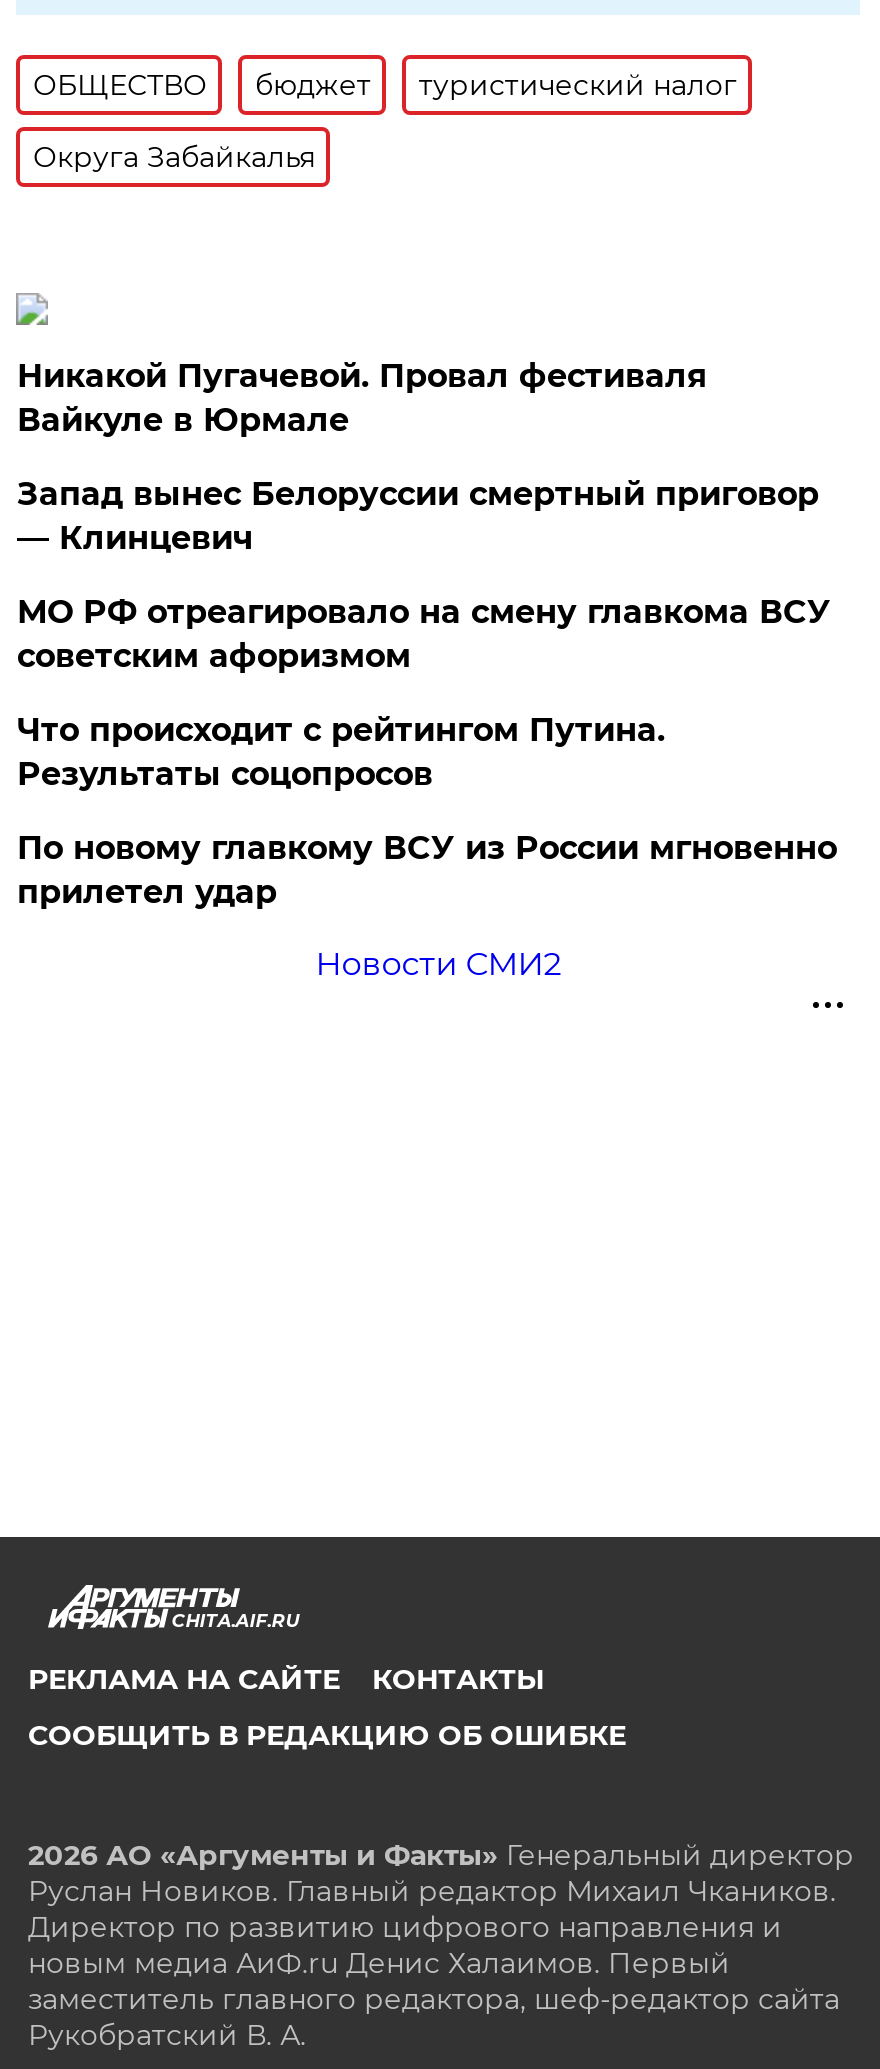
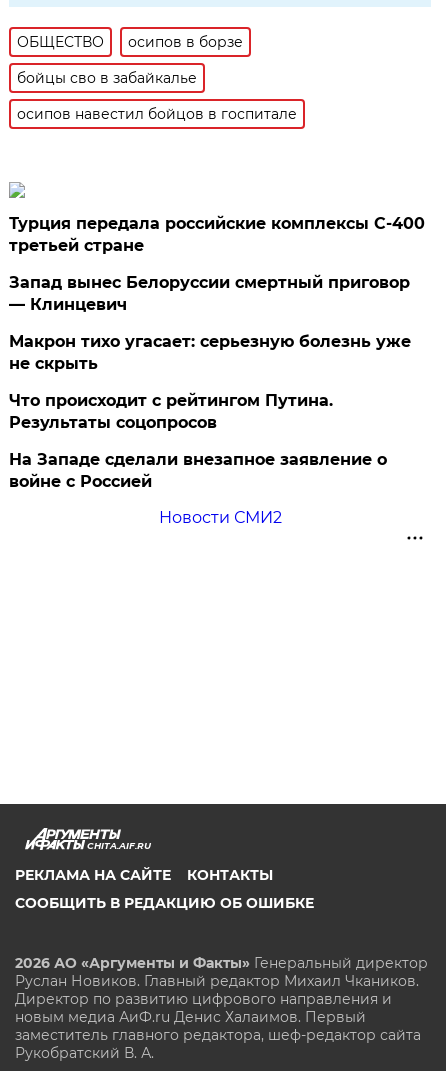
- бюджет
- туристический налог
- Округа Забайкалья
+ осипов в борзе
+ бойцы сво в забайкалье
+ осипов навестил бойцов в госпитале

- Никакой Пугачевой. Провал фестиваля
- Вайкуле в Юрмале
+ Турция передала российские комплексы С-400
+ третьей стране

- МО РФ отреагировало на смену главкома ВСУ
- советским афоризмом
+ Макрон тихо угасает: серьезную болезнь уже
+ не скрыть

- По новому главкому ВСУ из России мгновенно
- прилетел удар
+ На Западе сделали внезапное заявление о
+ войне с Россией
